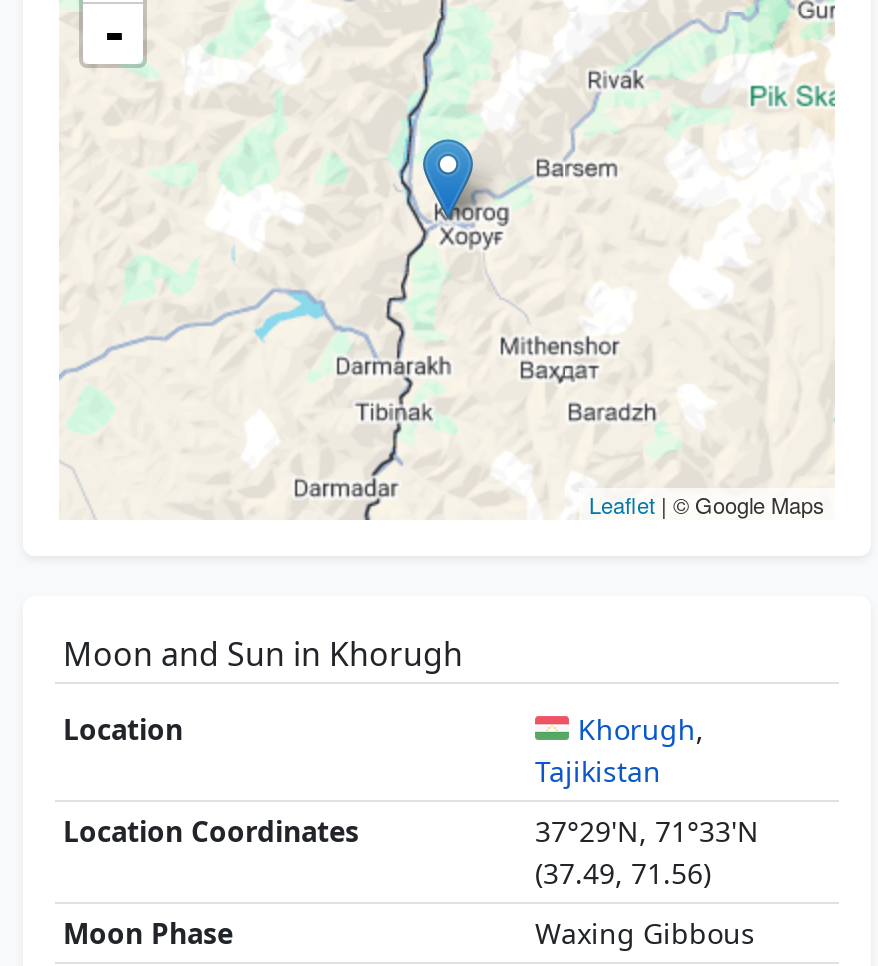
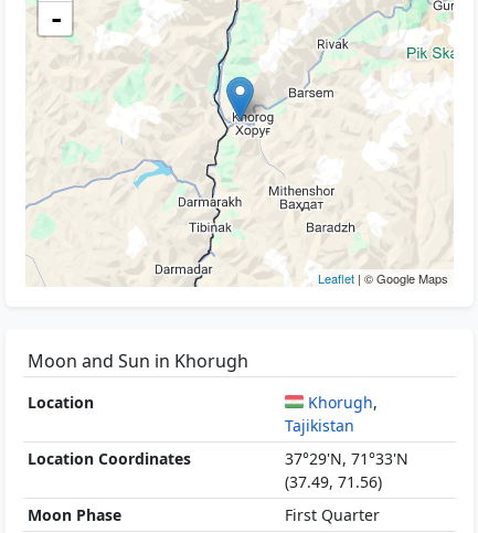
- Waxing Gibbous
+ First Quarter
